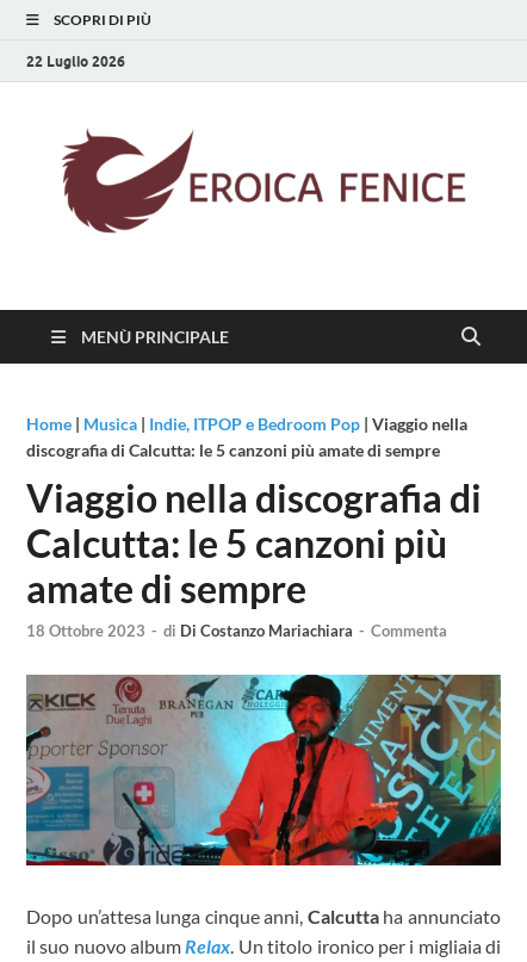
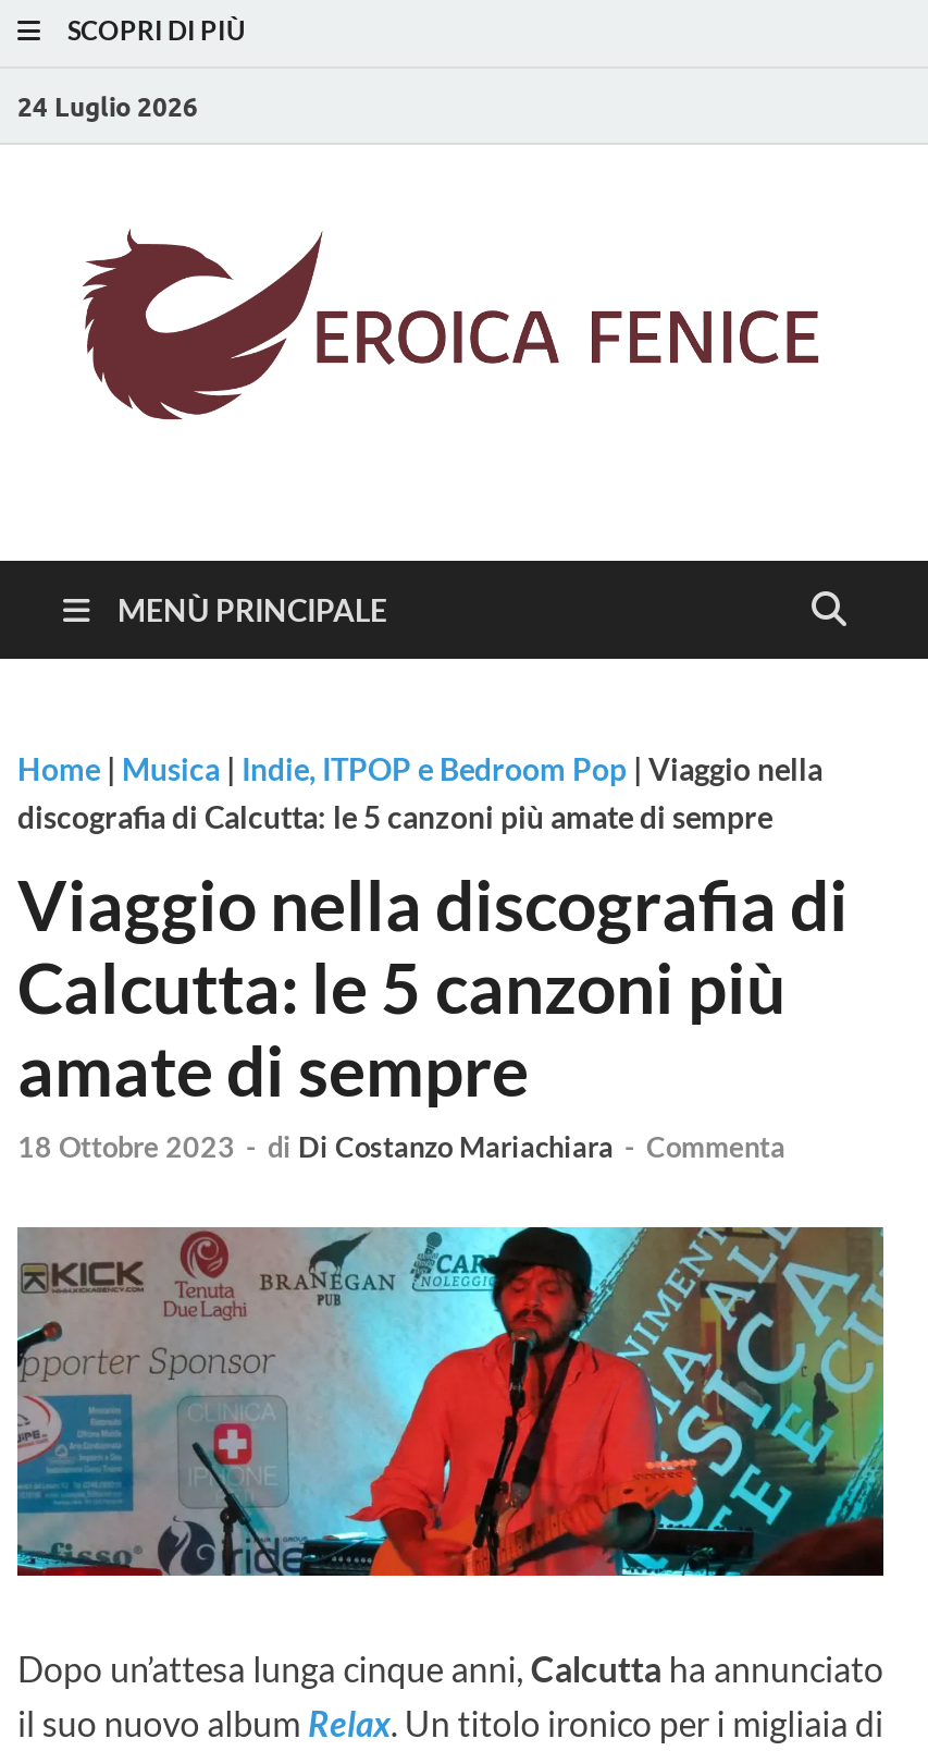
- 22 Luglio 2026
+ 24 Luglio 2026
